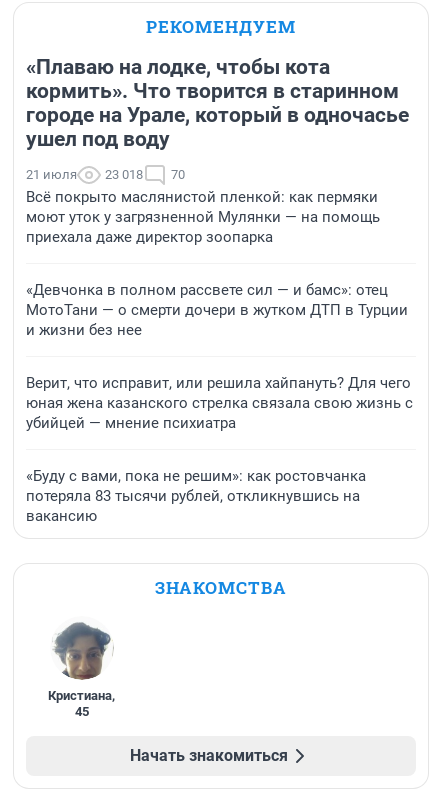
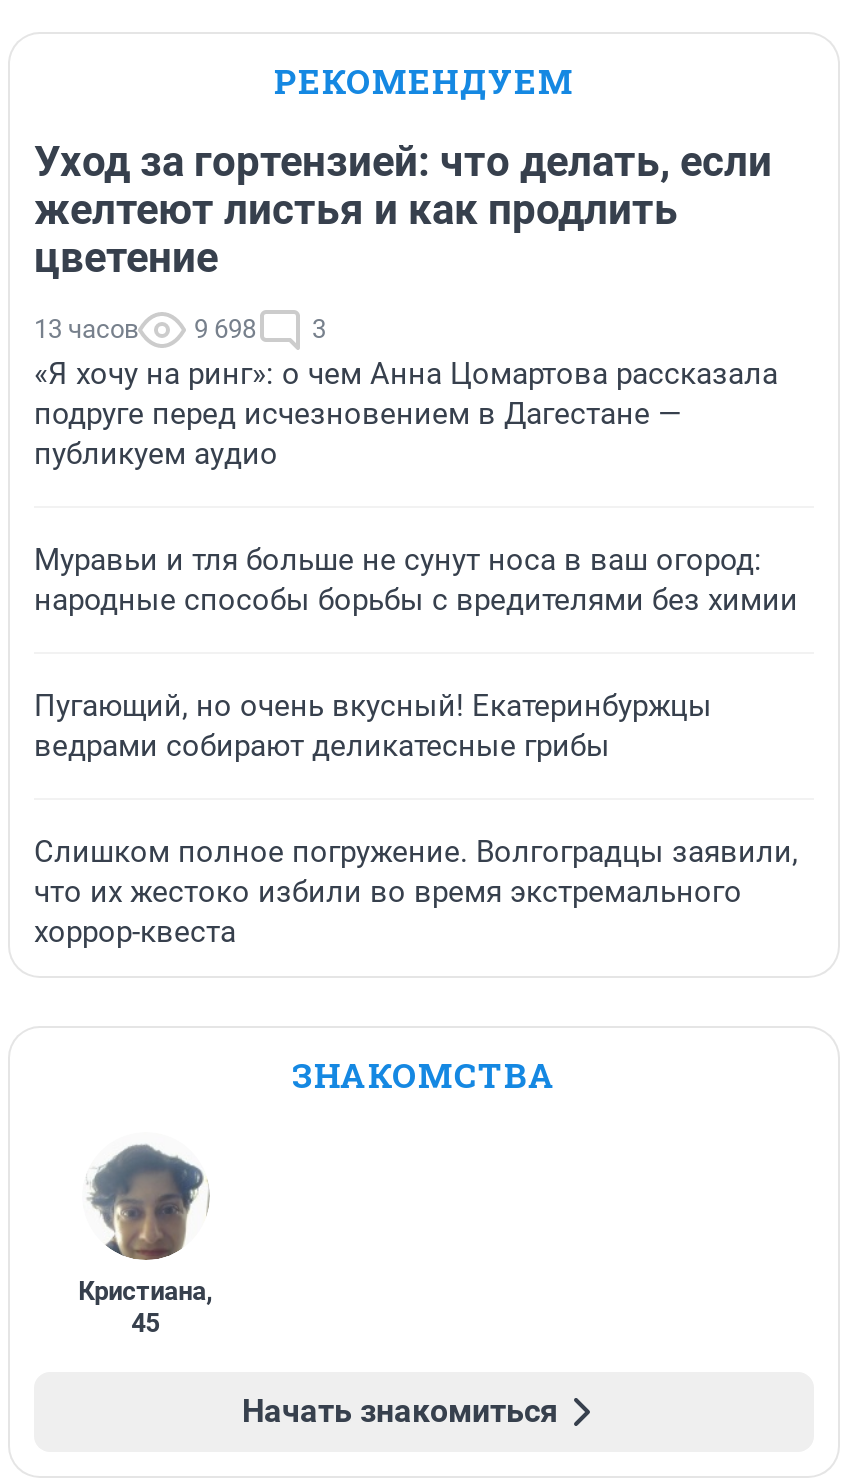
- «Плаваю на лодке, чтобы кота
- кормить». Что творится в старинном
- городе на Урале, который в одночасье
- ушел под воду
+ Уход за гортензией: что делать, если
+ желтеют листья и как продлить
+ цветение

- 21 июля
- 23 018
- 70
- Всё покрыто маслянистой пленкой: как пермяки
- моют уток у загрязненной Мулянки — на помощь
- приехала даже директор зоопарка
+ 13 часов
+ 9 698
+ 3
+ «Я хочу на ринг»: о чем Анна Цомартова рассказала
+ подруге перед исчезновением в Дагестане —
+ публикуем аудио

- «Девчонка в полном рассвете сил — и бамс»: отец
- МотоТани — о смерти дочери в жутком ДТП в Турции
- и жизни без нее
+ Муравьи и тля больше не сунут носа в ваш огород:
+ народные способы борьбы с вредителями без химии

- Верит, что исправит, или решила хайпануть? Для чего
- юная жена казанского стрелка связала свою жизнь с
- убийцей — мнение психиатра
+ Пугающий, но очень вкусный! Екатеринбуржцы
+ ведрами собирают деликатесные грибы

- «Буду с вами, пока не решим»: как ростовчанка
- потеряла 83 тысячи рублей, откликнувшись на
- вакансию
+ Слишком полное погружение. Волгоградцы заявили,
+ что их жестоко избили во время экстремального
+ хоррор-квеста
